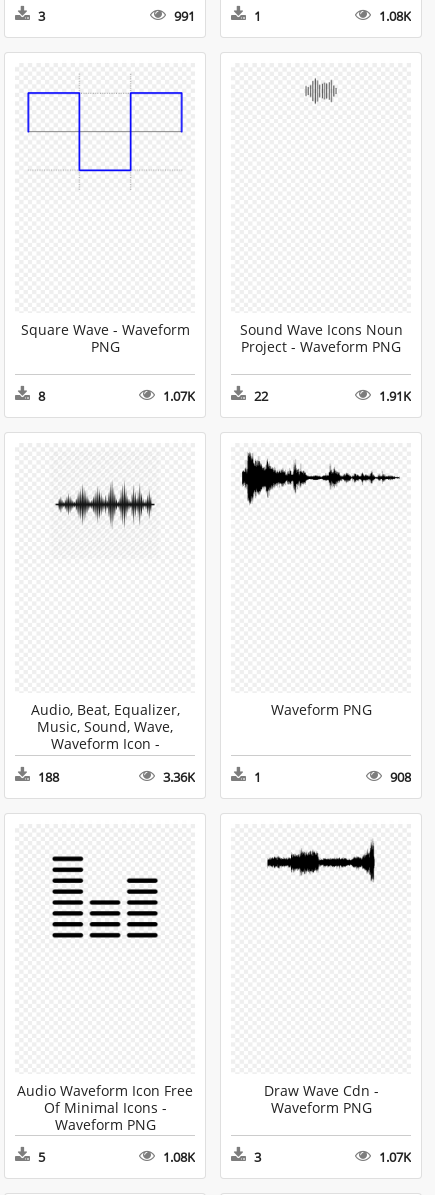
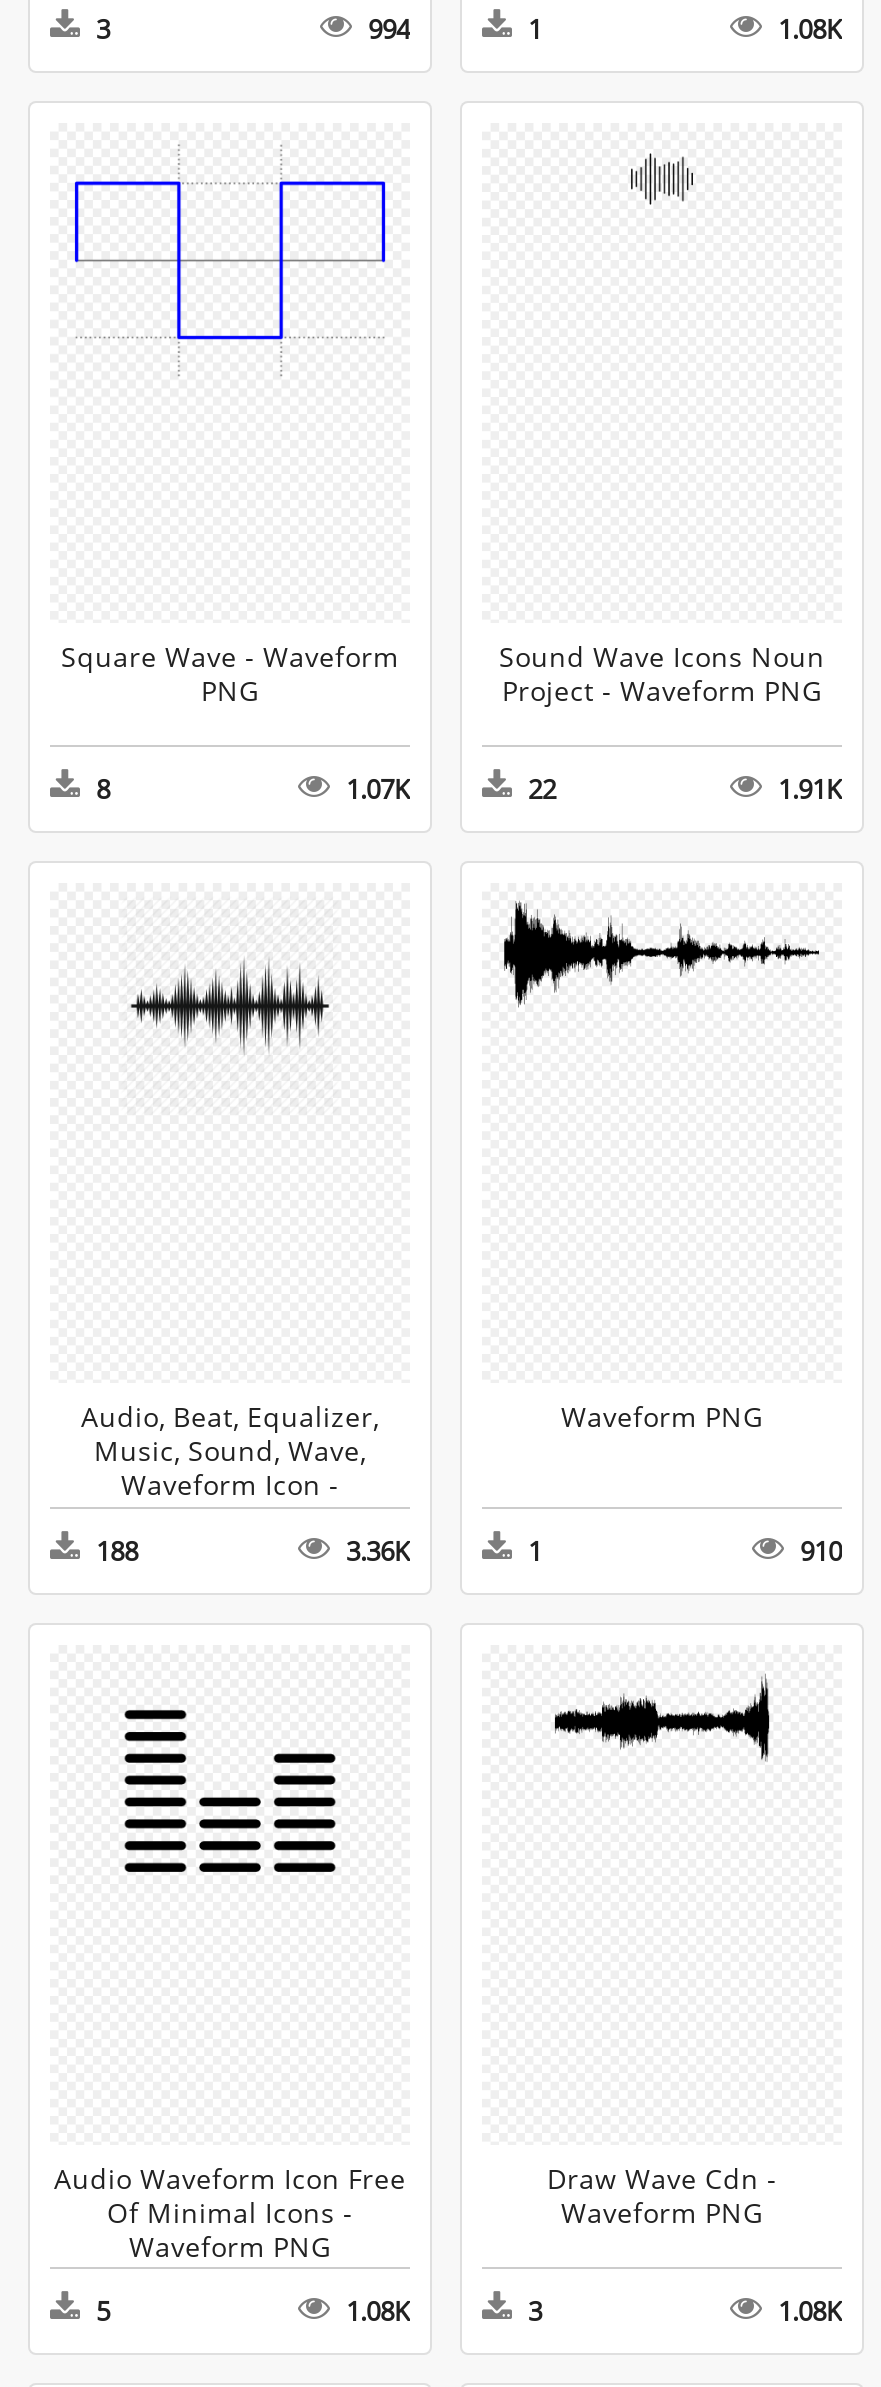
- 991
+ 994

- 908
+ 910

- 1.07K
+ 1.08K
